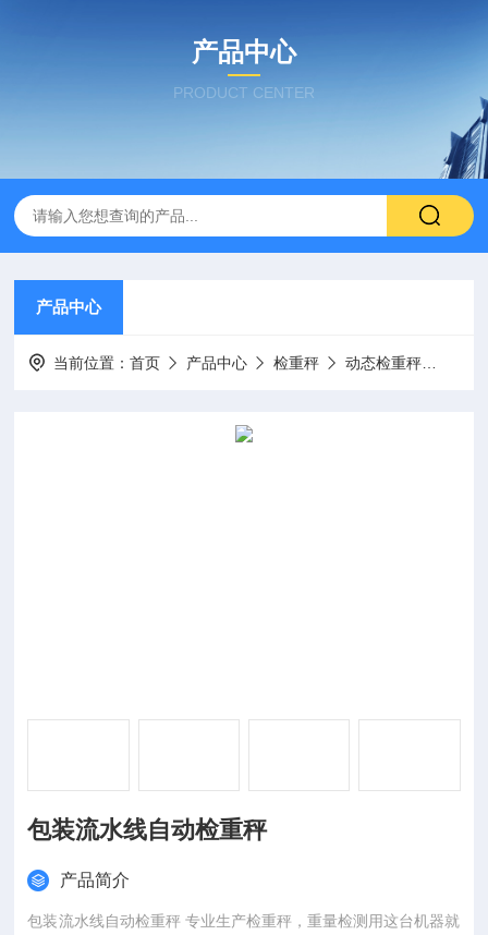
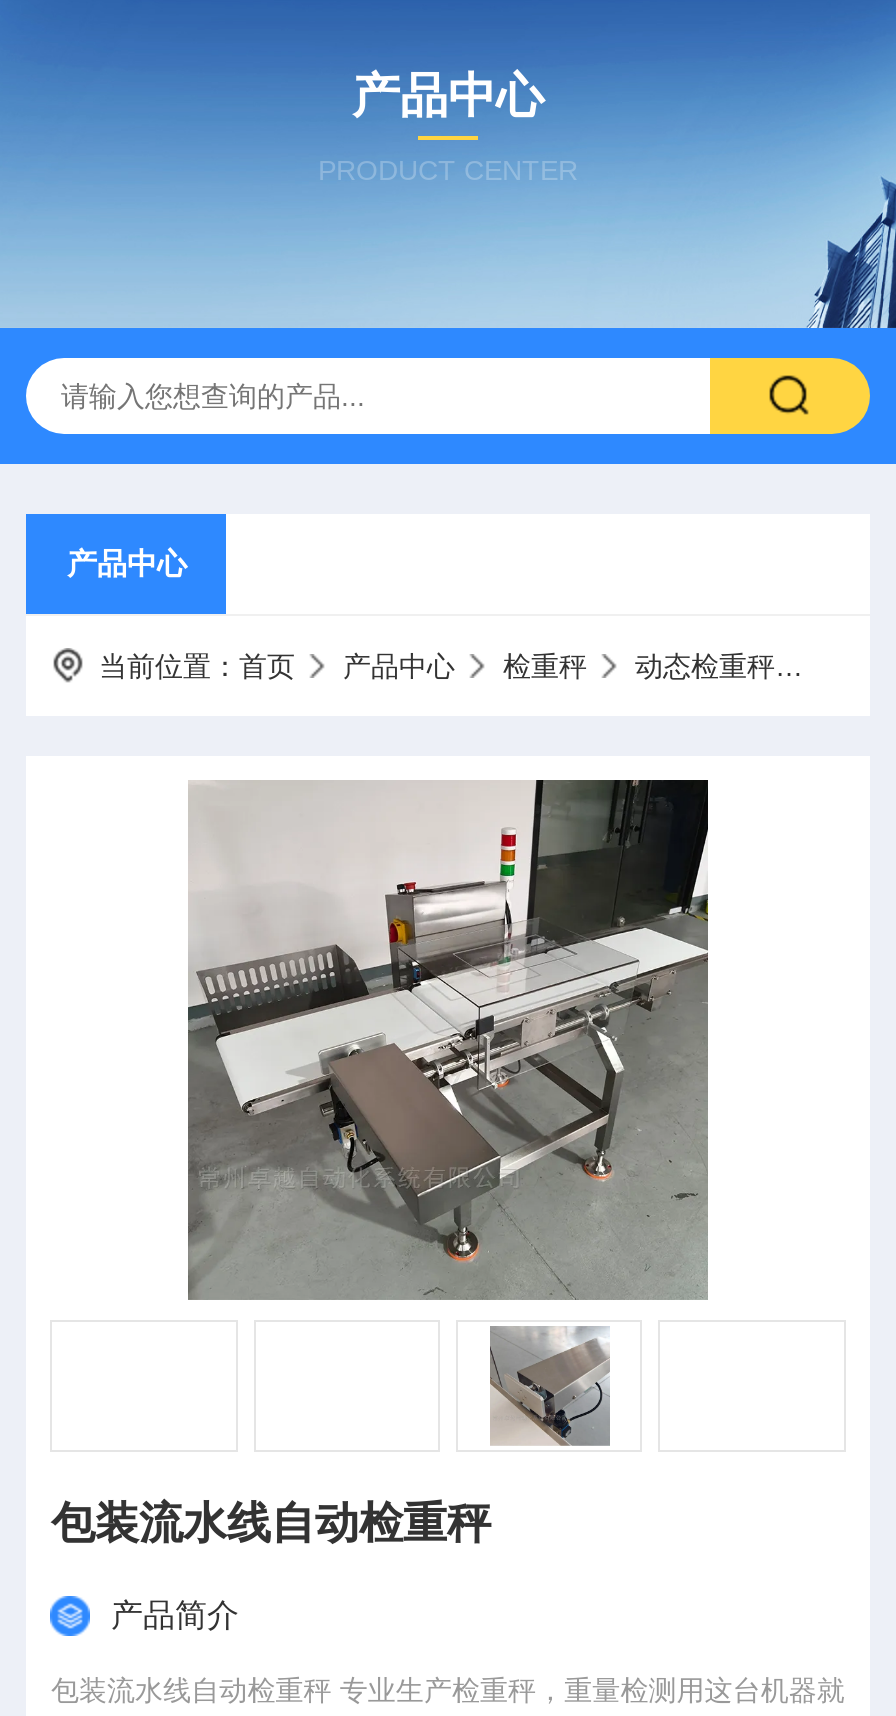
+ [image]

+ [image]
